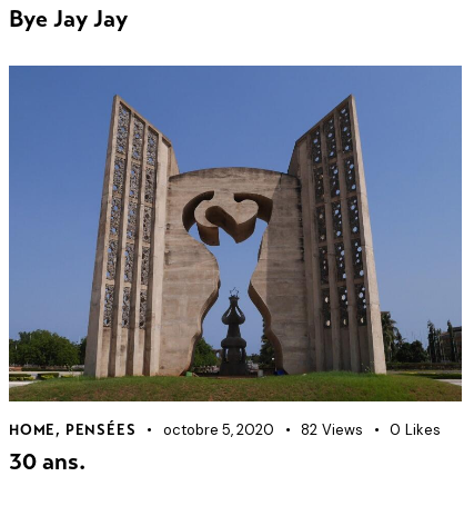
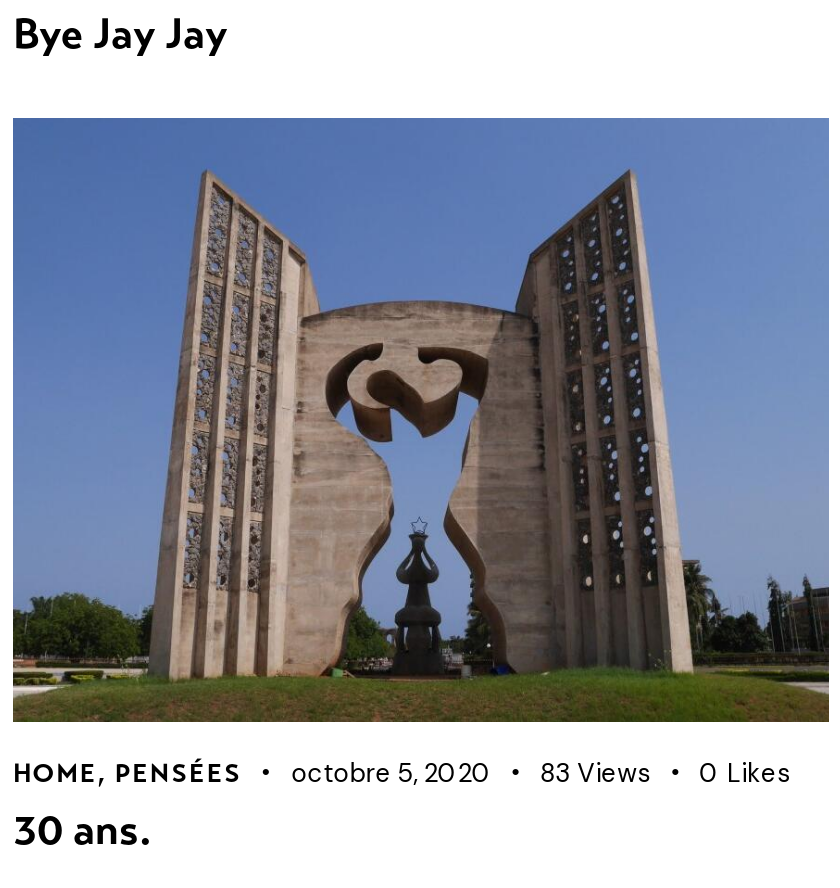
- 82 Views
+ 83 Views
